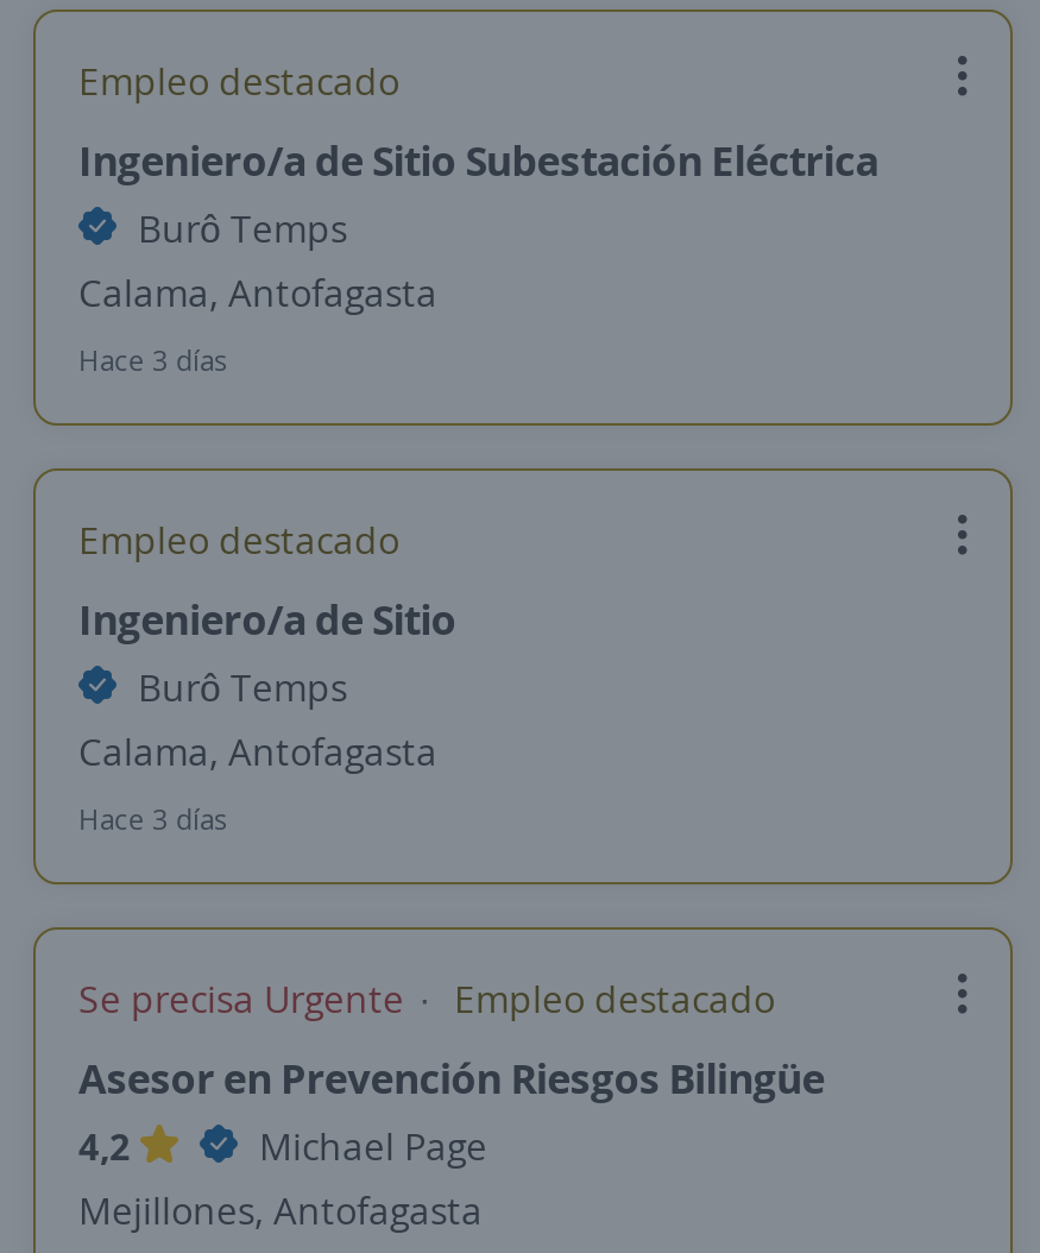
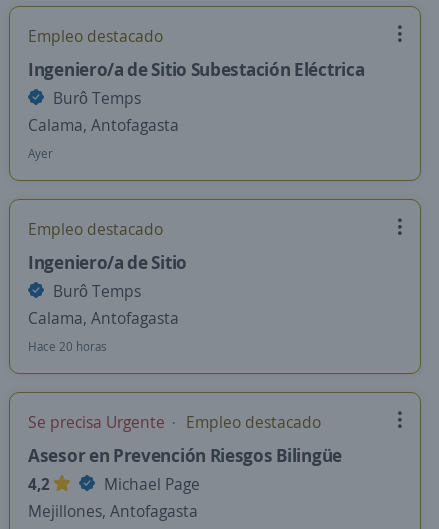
- Hace 3 días
+ Ayer

- Hace 3 días
+ Hace 20 horas
